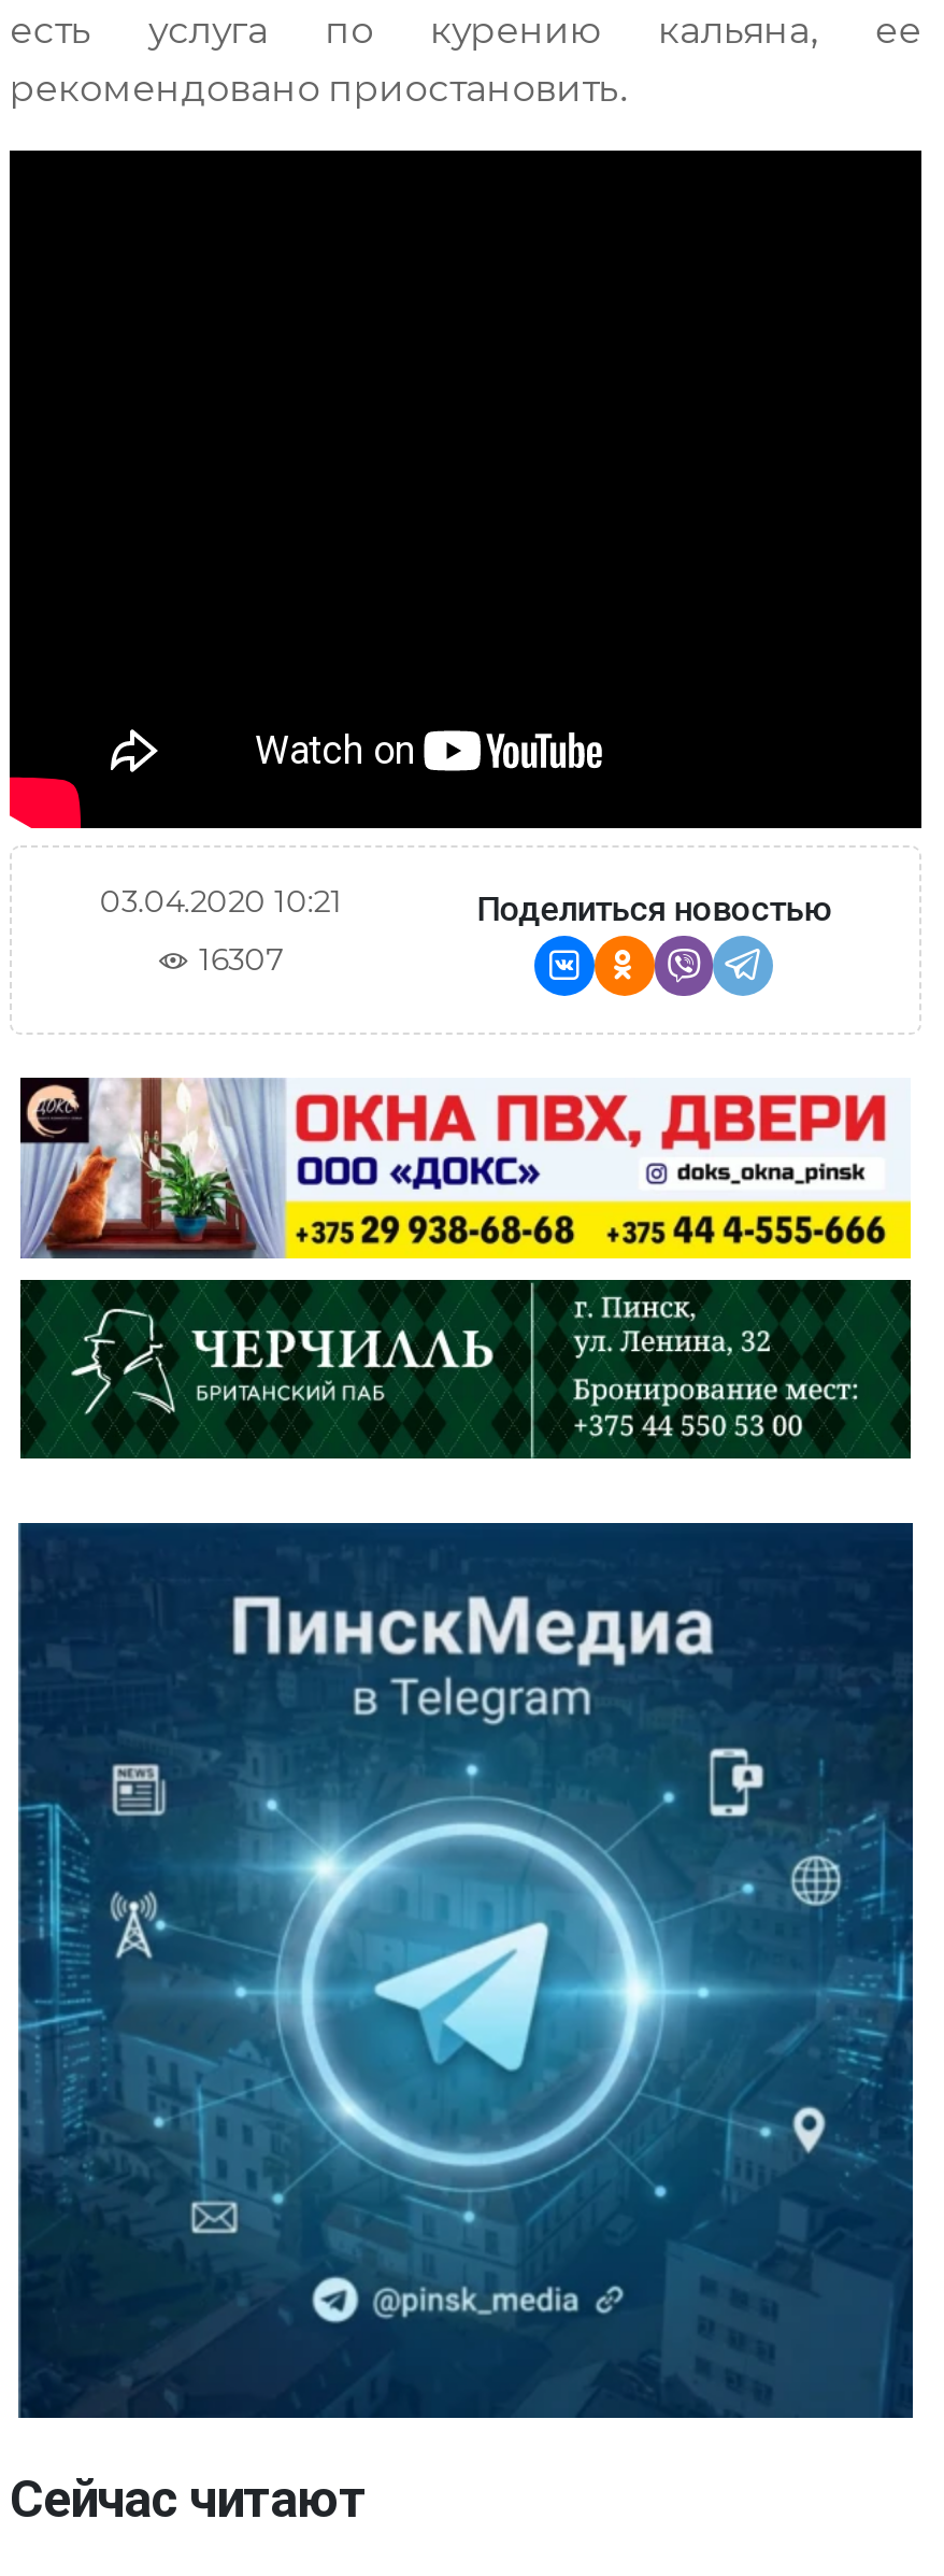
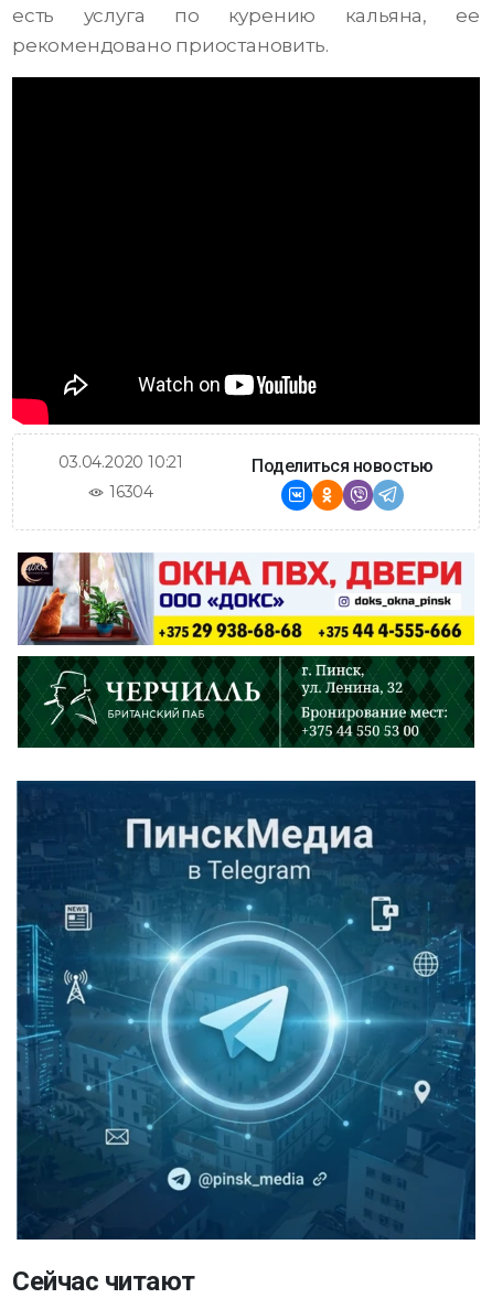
- 16307
+ 16304
